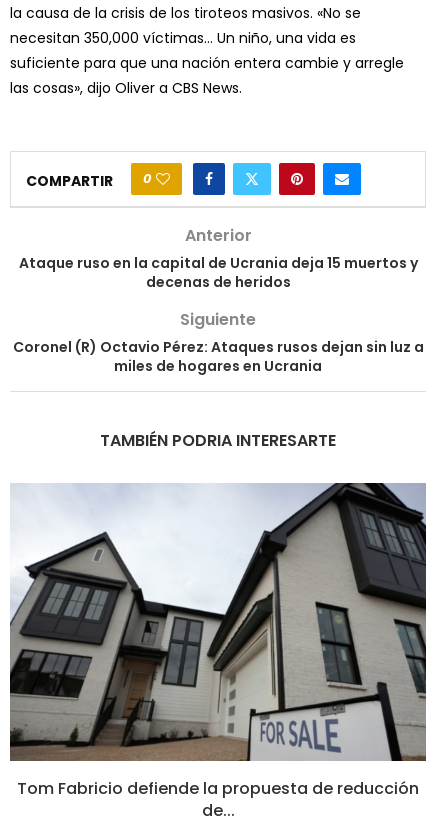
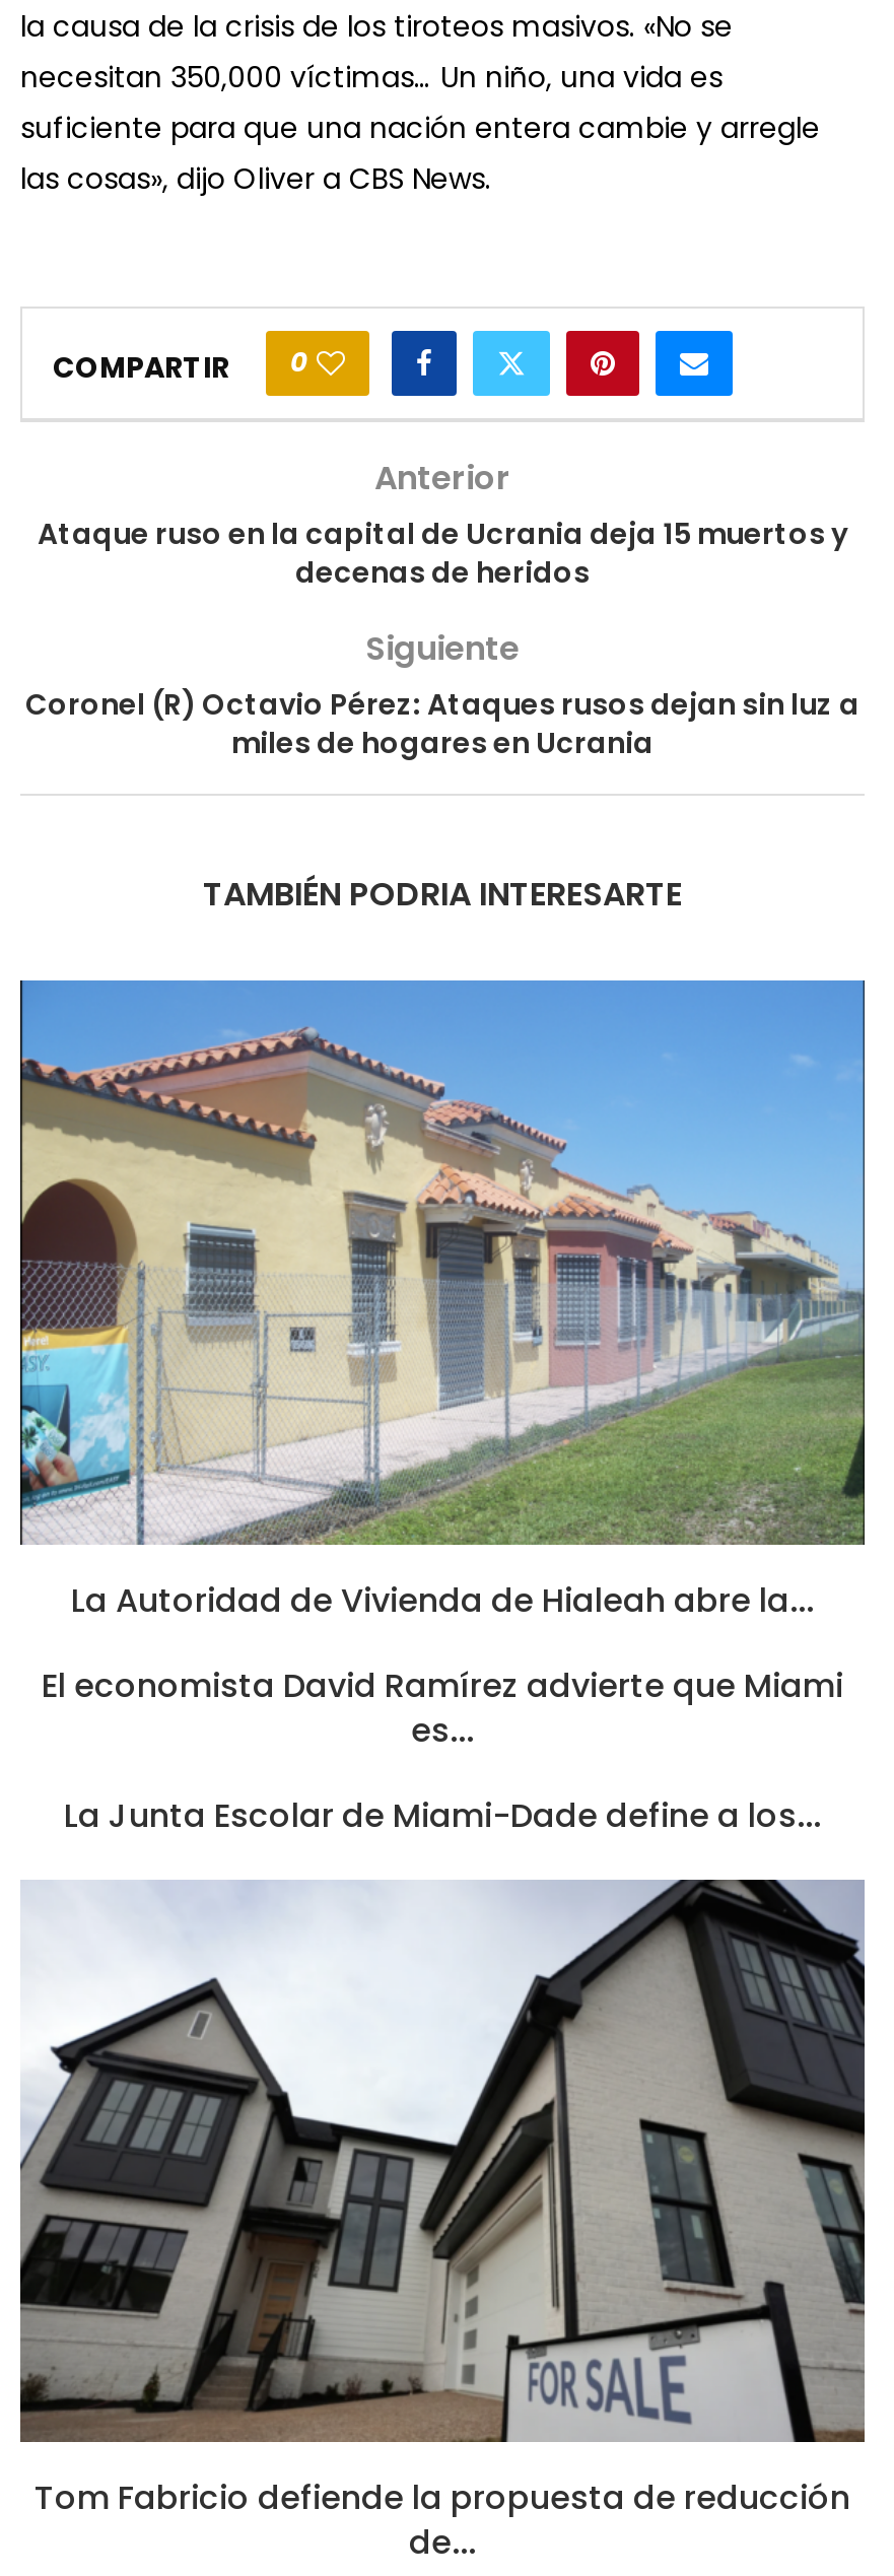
+ [image]
+ La Autoridad de Vivienda de Hialeah abre la...
+ El economista David Ramírez advierte que Miami
+ es...
+ La Junta Escolar de Miami-Dade define a los...
